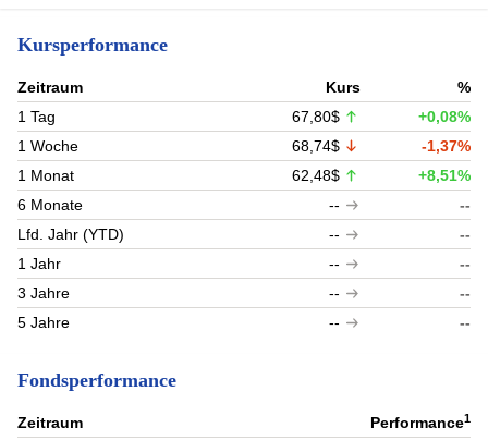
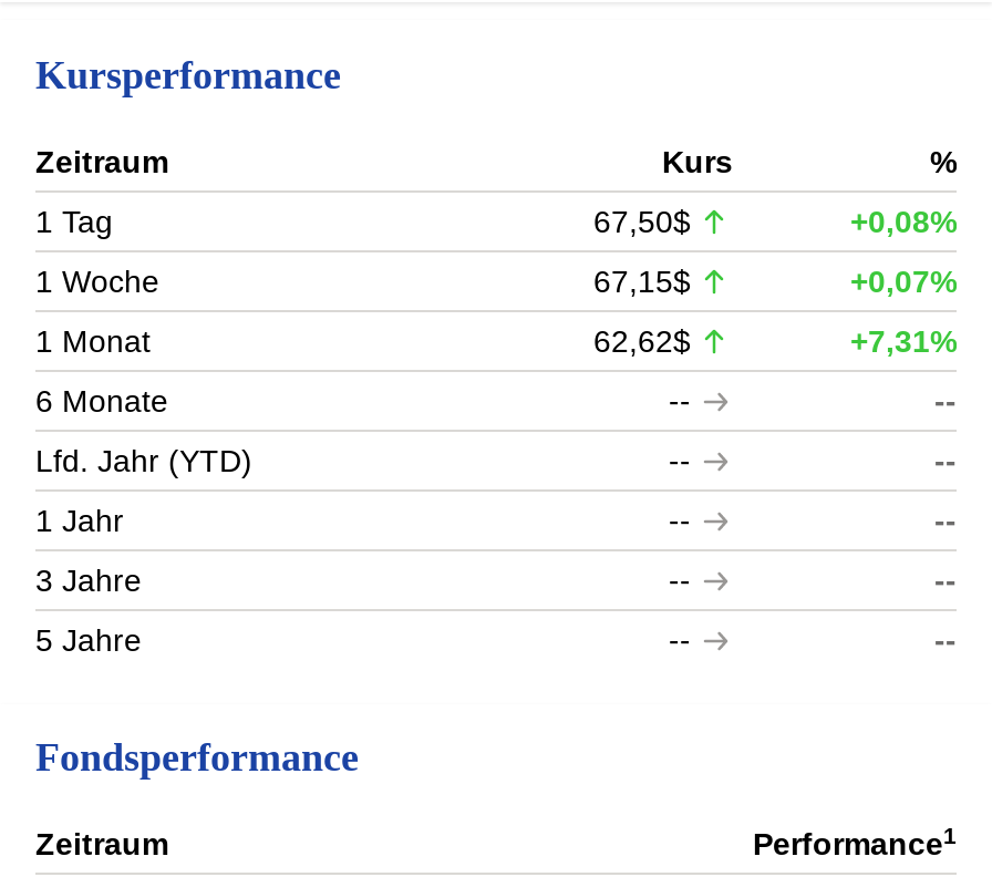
- 67,80$
+ 67,50$

- 68,74$
+ 67,15$

- -1,37%
+ +0,07%

- 62,48$
+ 62,62$

- +8,51%
+ +7,31%
